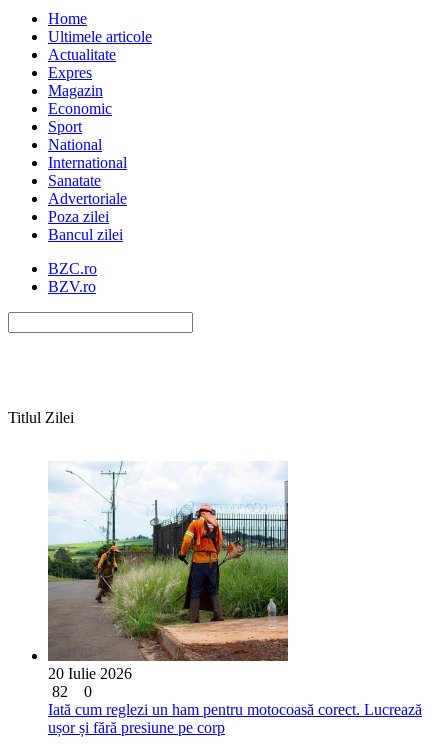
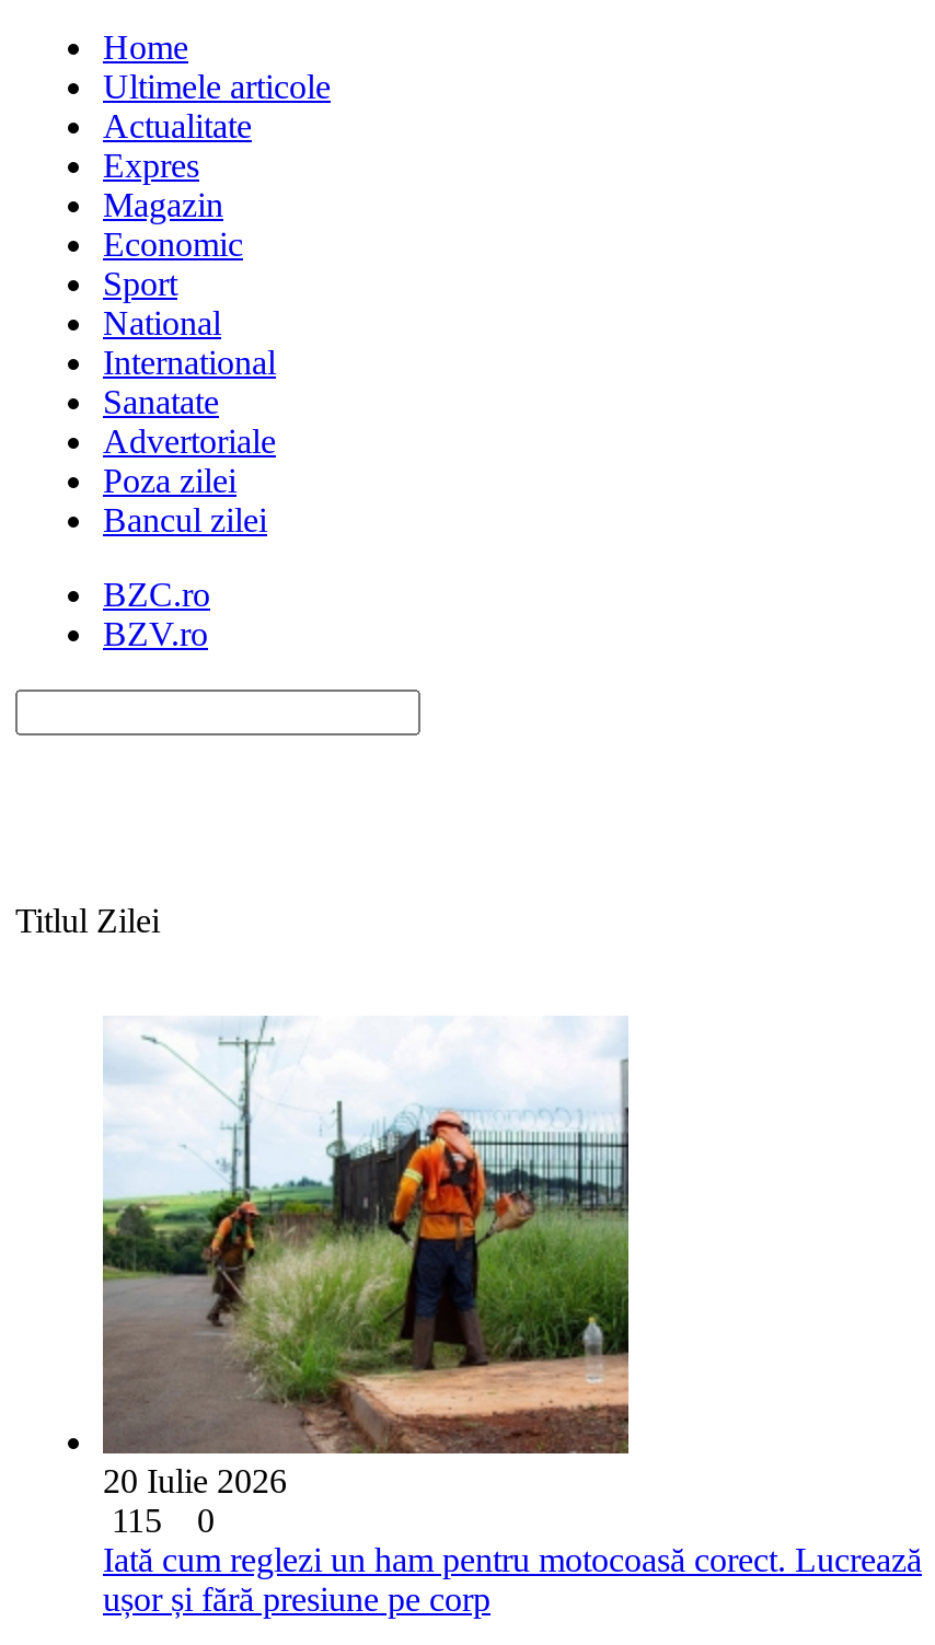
- 82 0
+ 115 0
